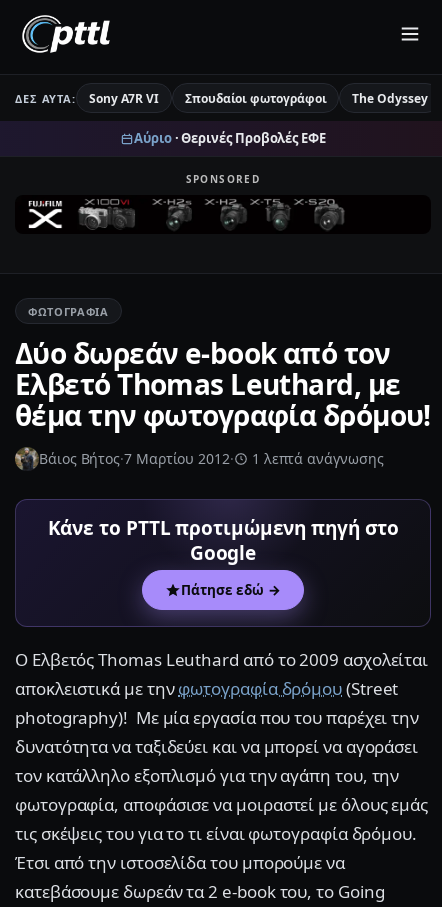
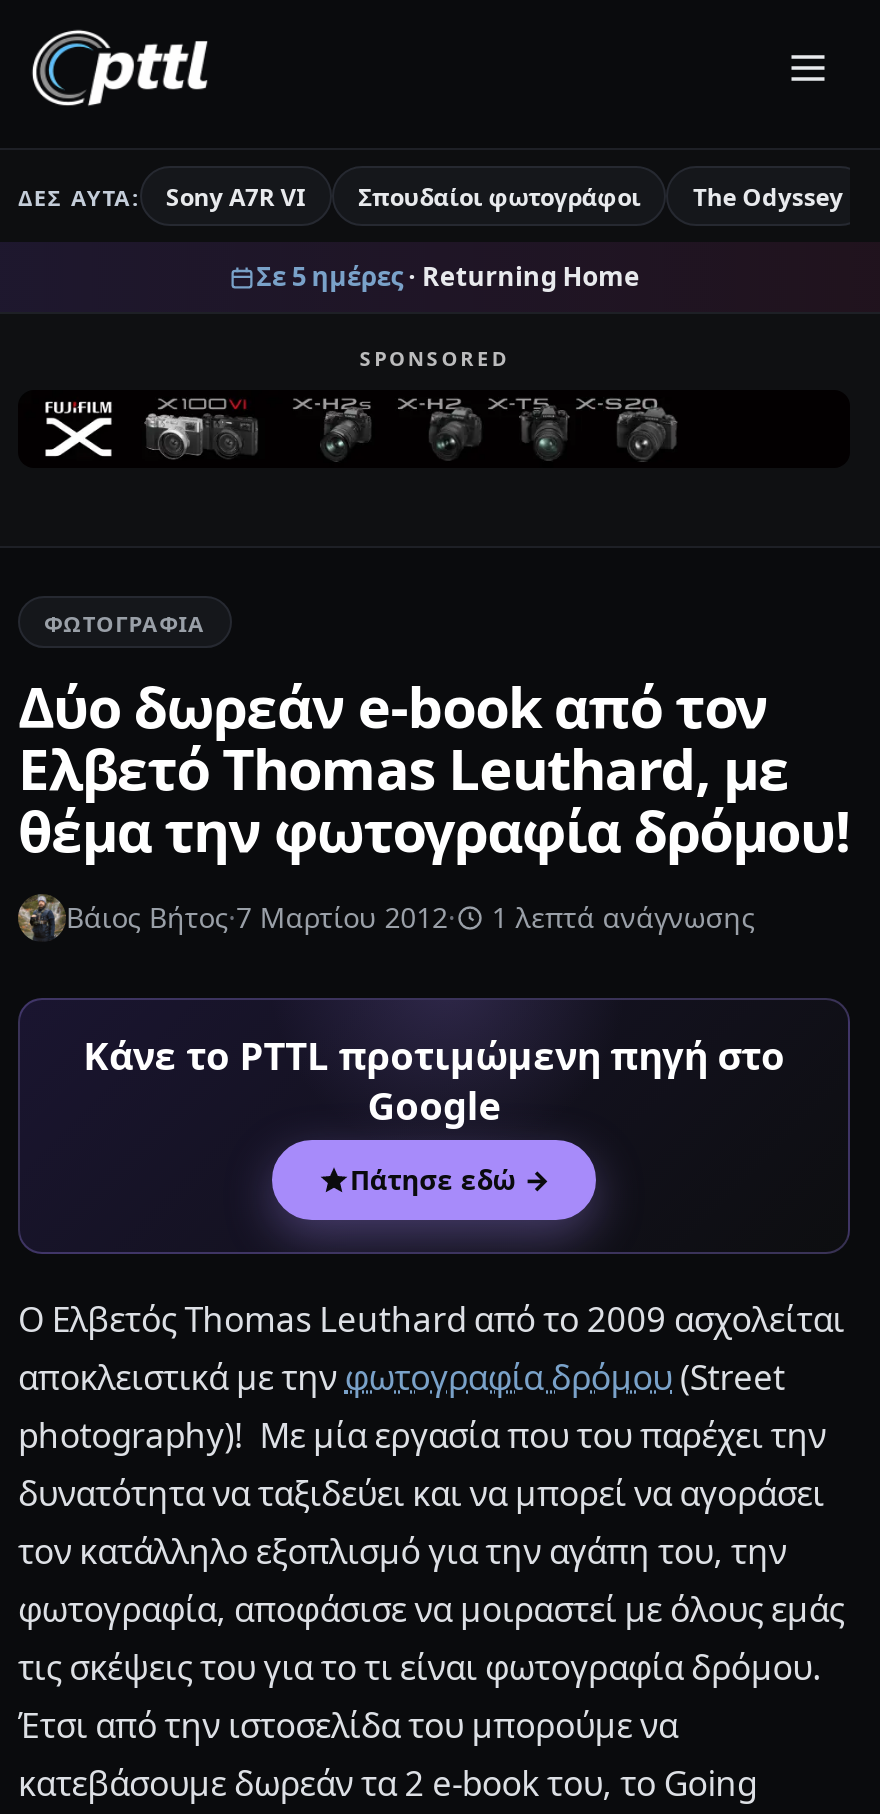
- Αύριο · Θερινές Προβολές ΕΦΕ
+ Σε 5 ημέρες · Returning Home
